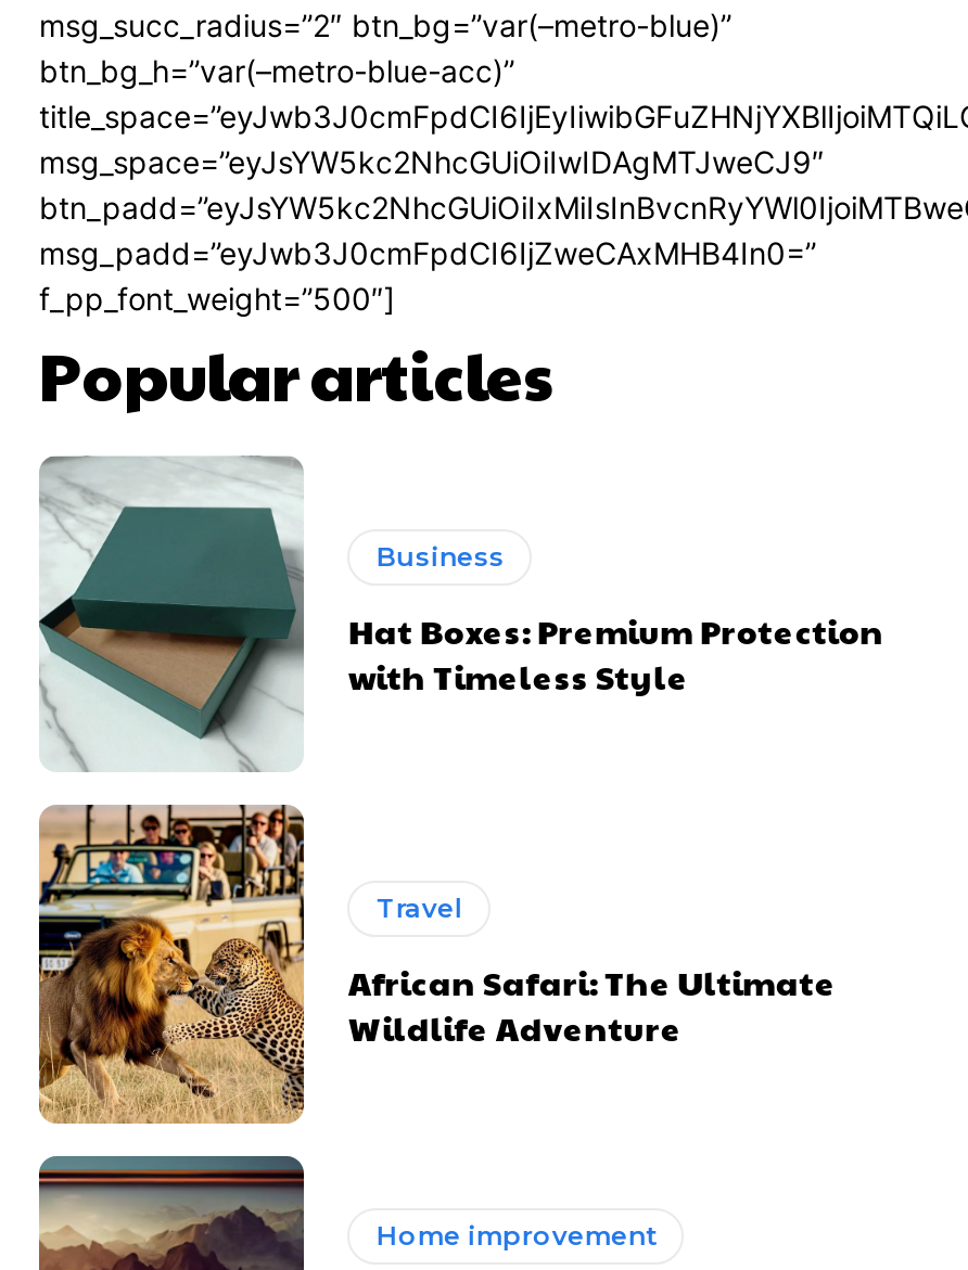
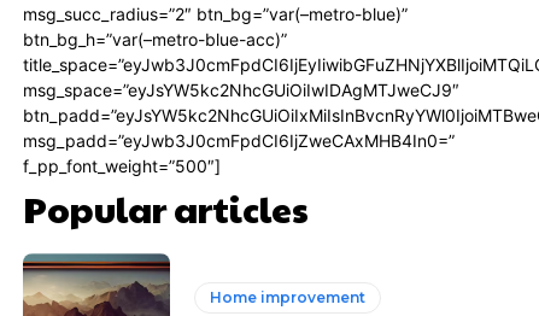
- [image]
- Business
- Hat Boxes: Premium Protection
- with Timeless Style

- [image]
- Travel
- African Safari: The Ultimate
- Wildlife Adventure
